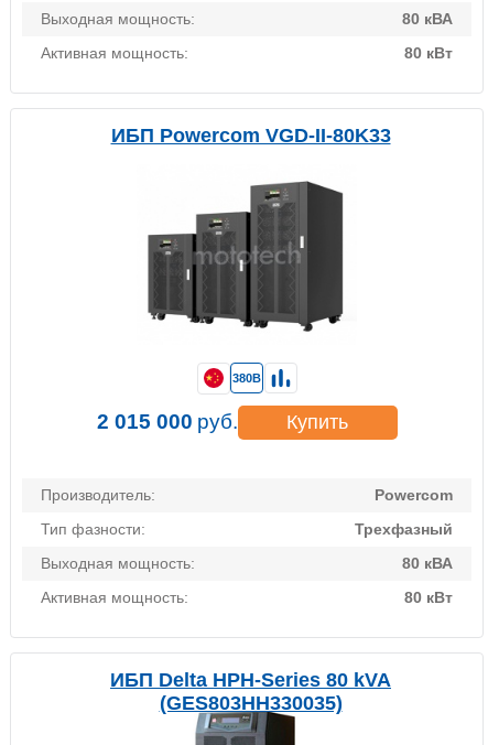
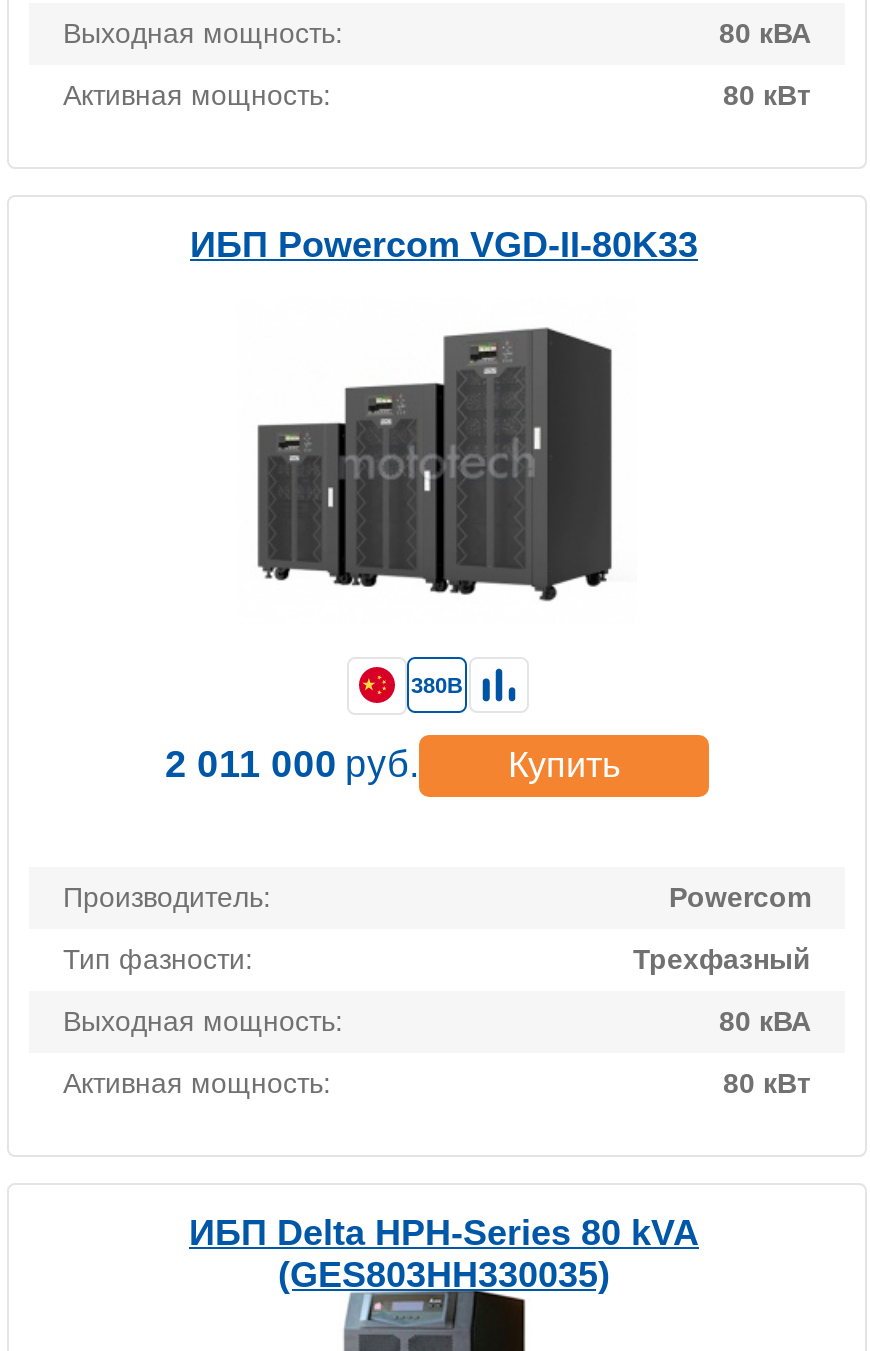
- 2 015 000 руб.
+ 2 011 000 руб.
